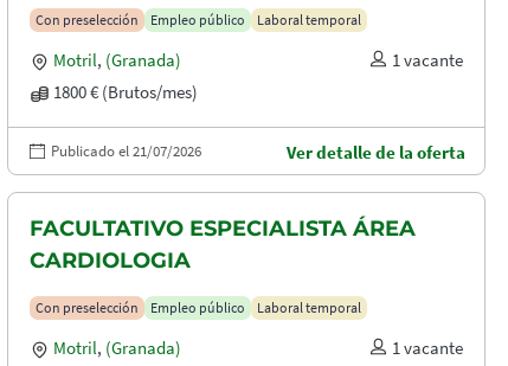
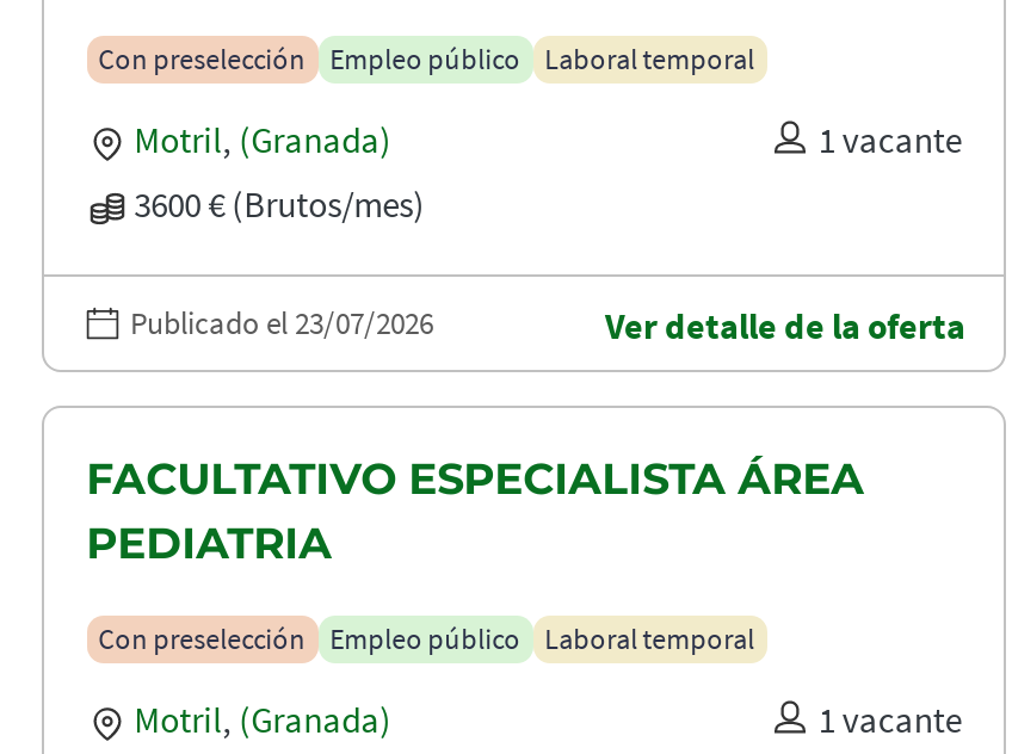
- 1800 € (Brutos/mes)
+ 3600 € (Brutos/mes)

- Publicado el 21/07/2026
+ Publicado el 23/07/2026

- CARDIOLOGIA
+ PEDIATRIA
